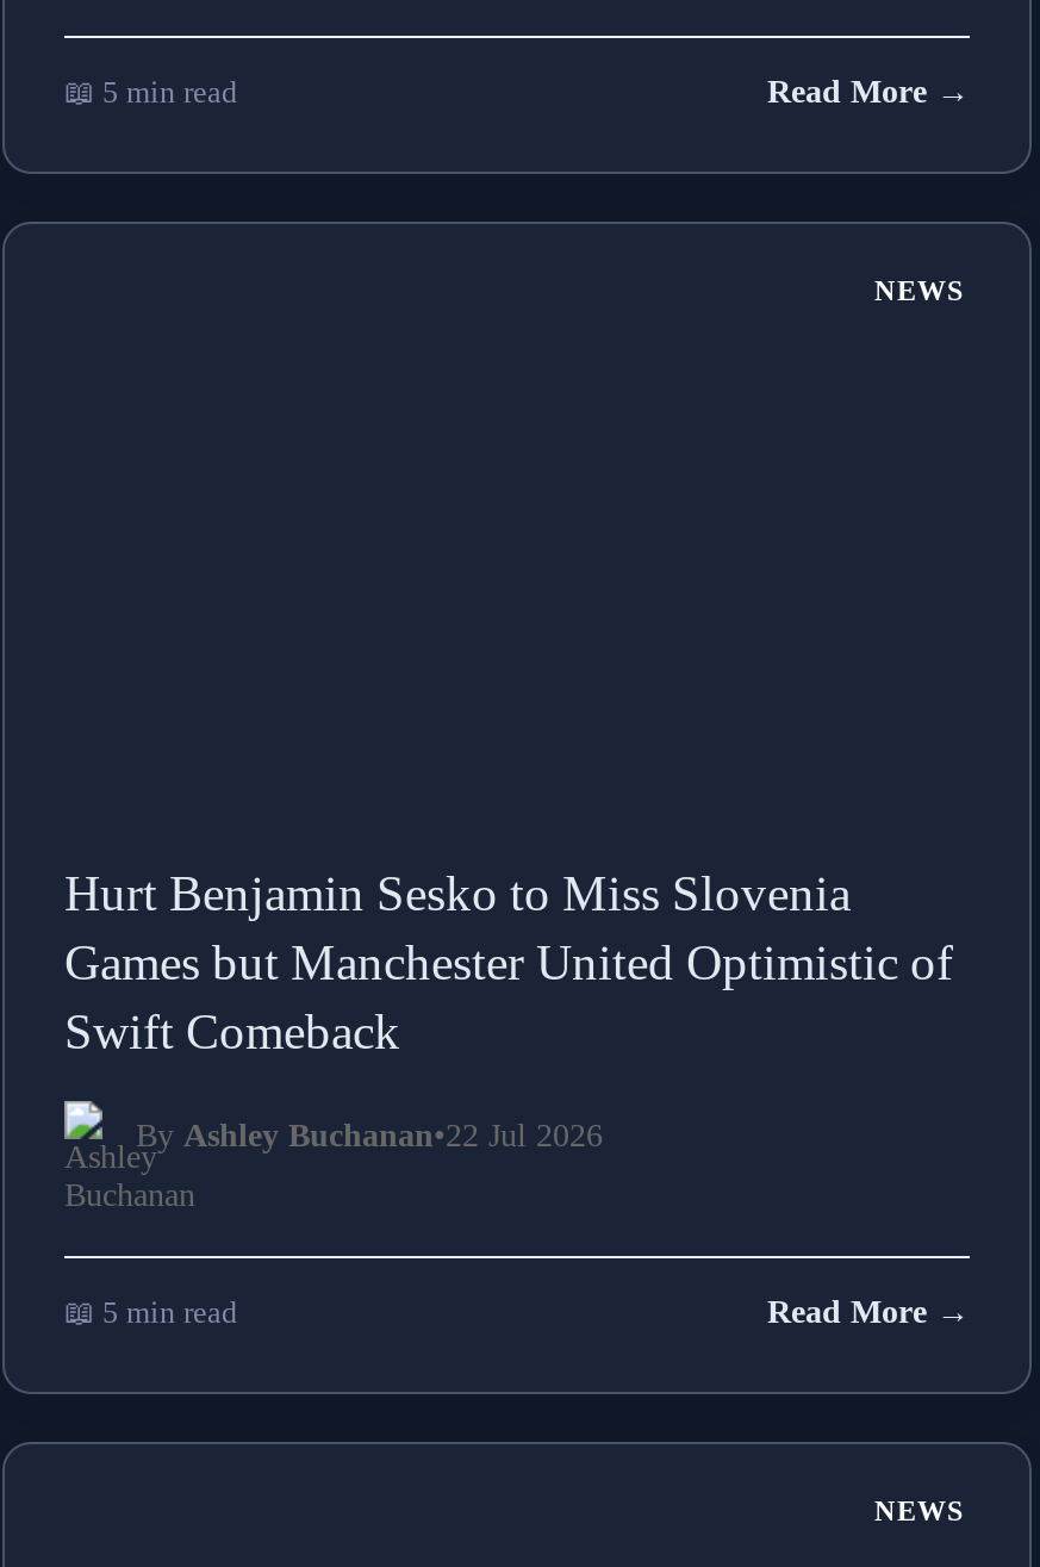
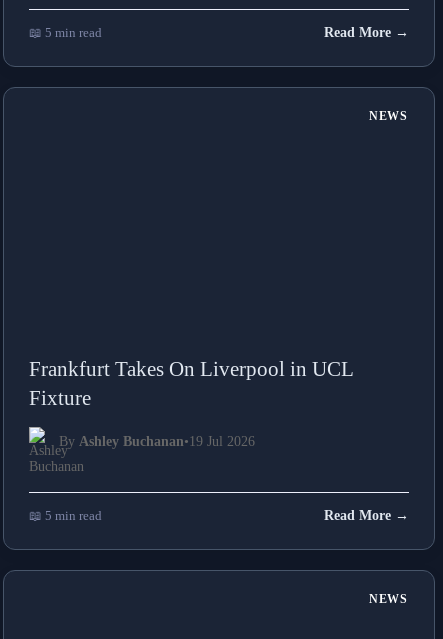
- Hurt Benjamin Sesko to Miss Slovenia
- Games but Manchester United Optimistic of
- Swift Comeback
+ Frankfurt Takes On Liverpool in UCL
+ Fixture

- By Ashley Buchanan•22 Jul 2026
+ By Ashley Buchanan•19 Jul 2026
